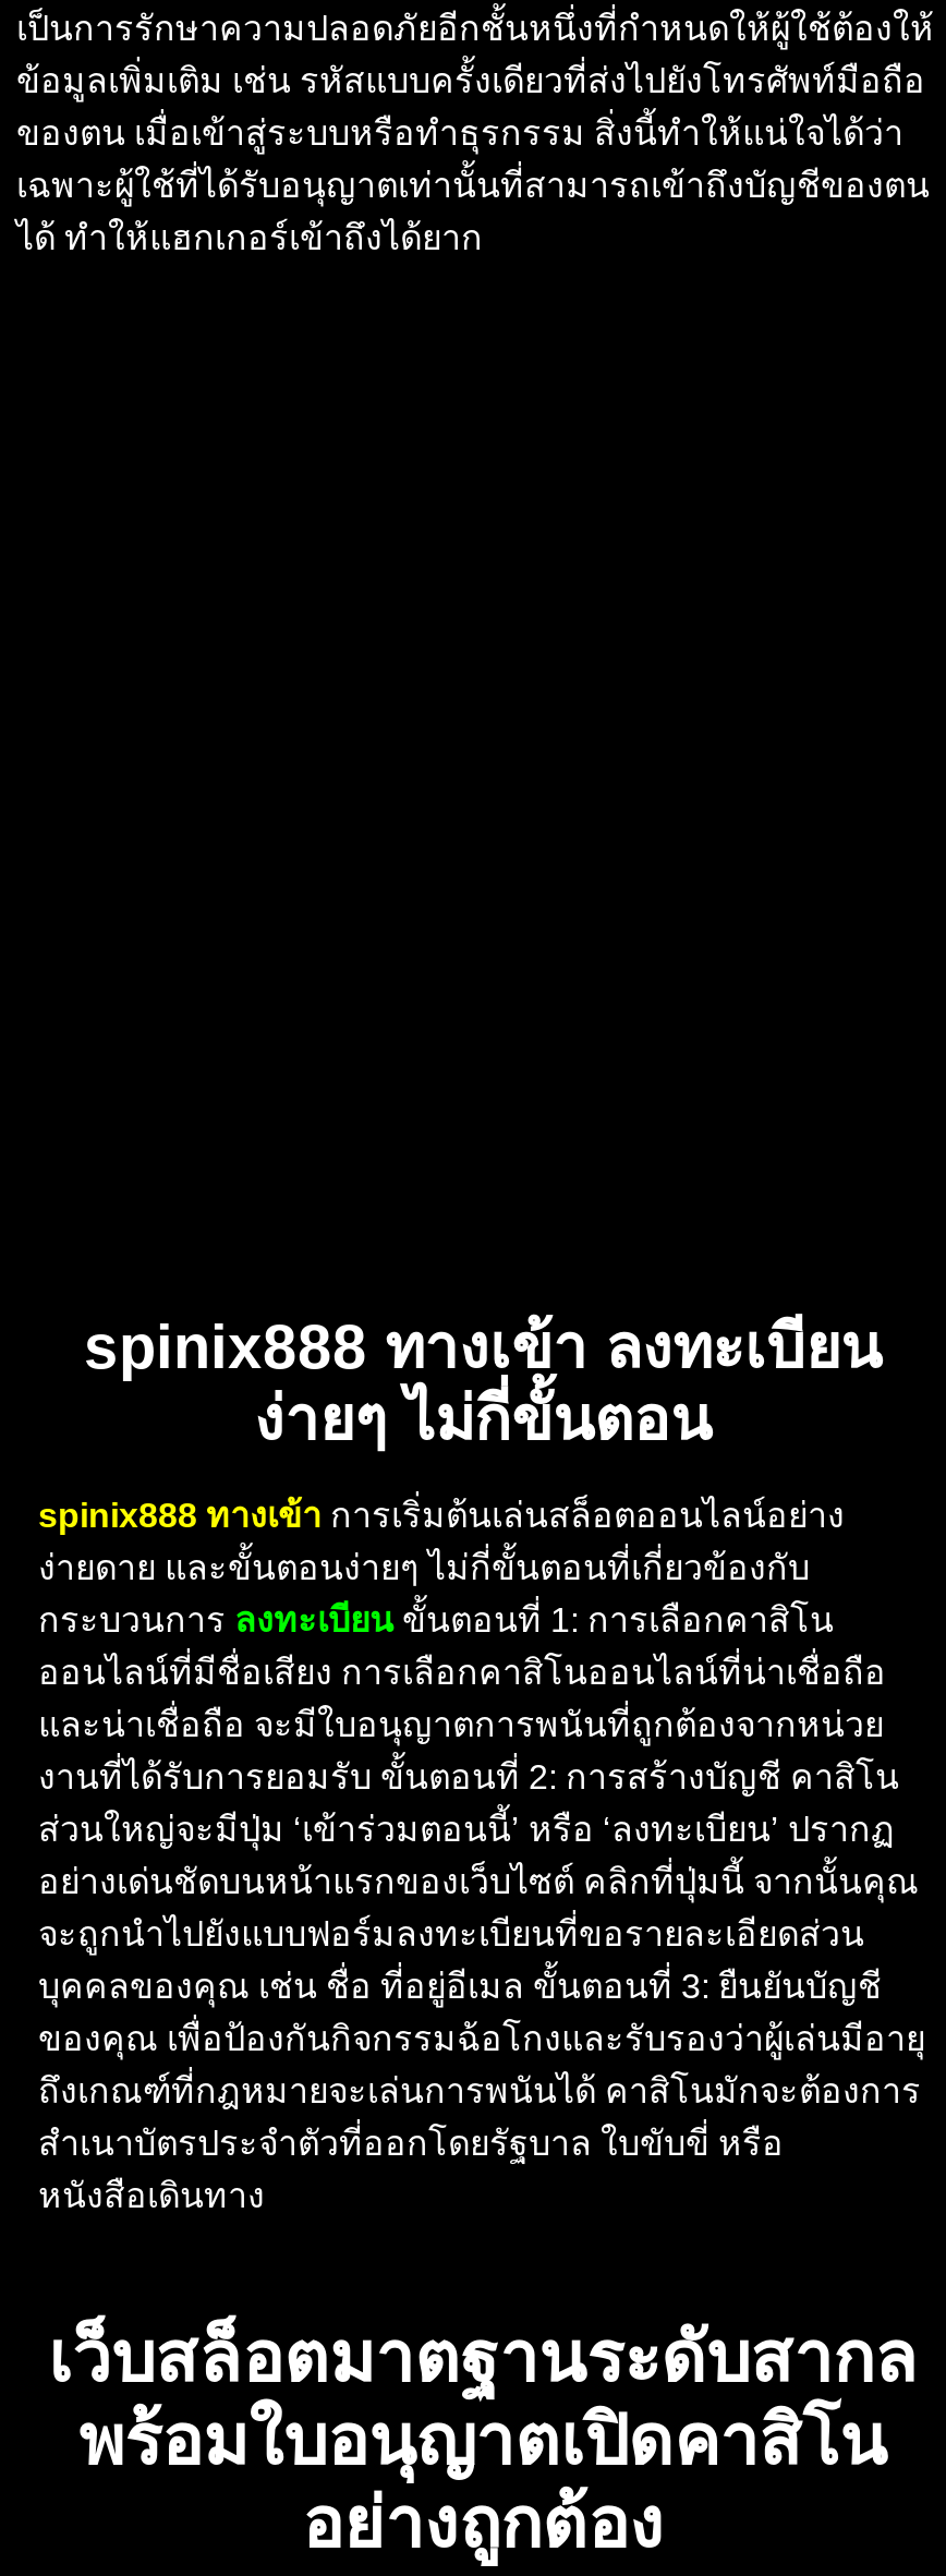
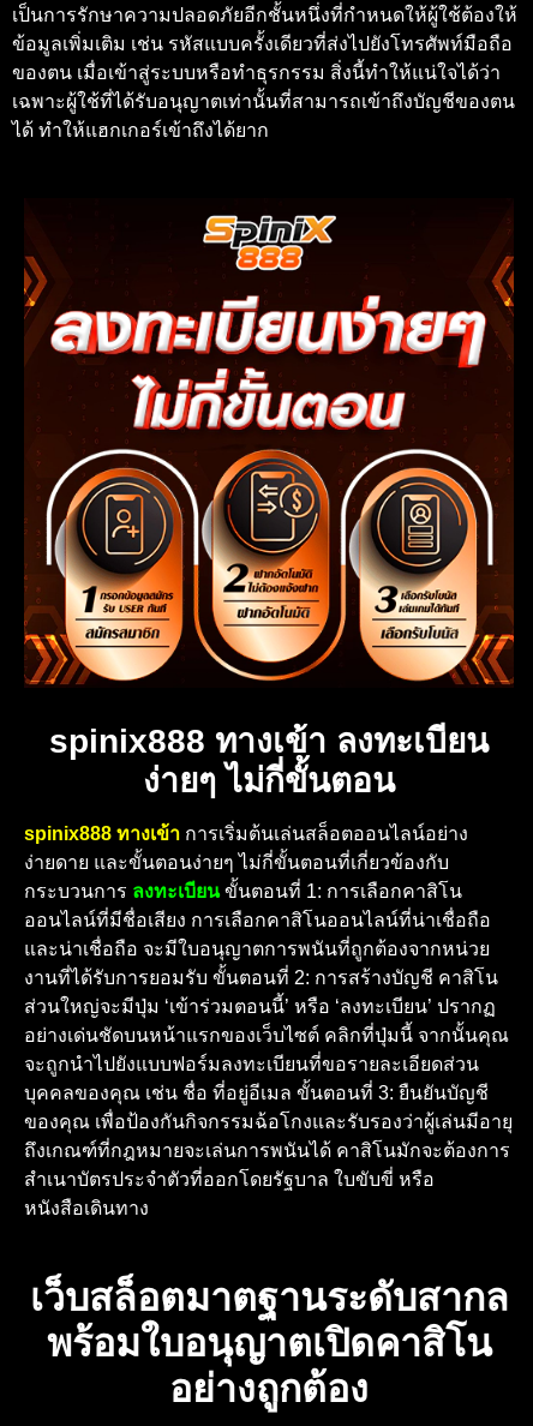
+ [image]
